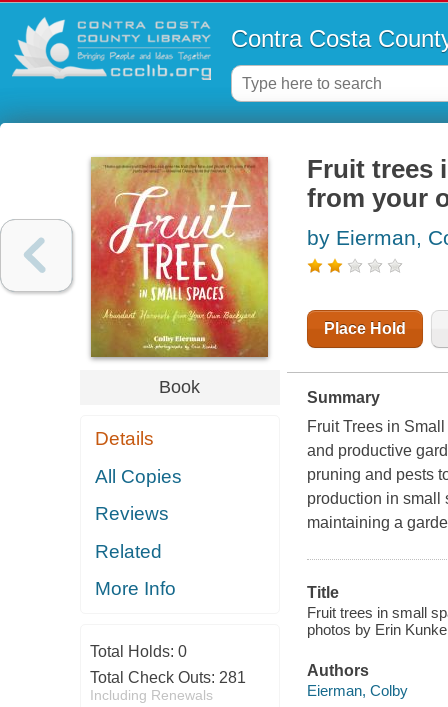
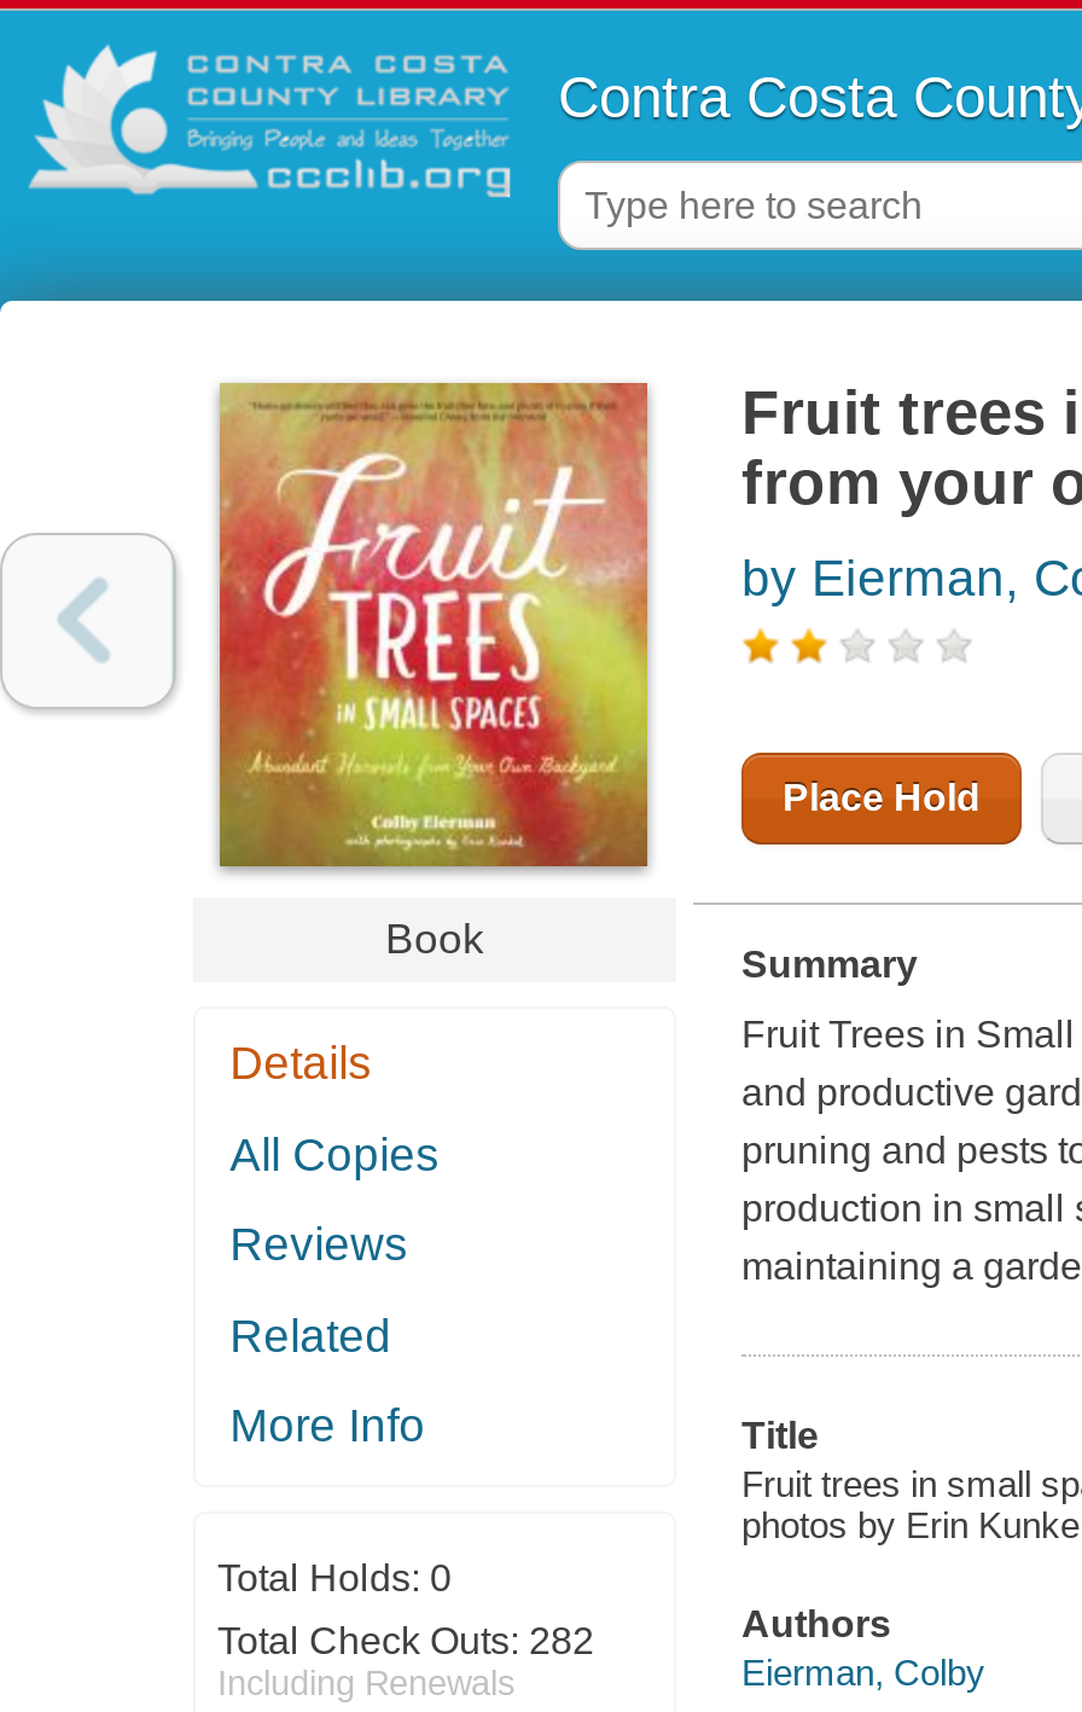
- Total Check Outs: 281
+ Total Check Outs: 282
